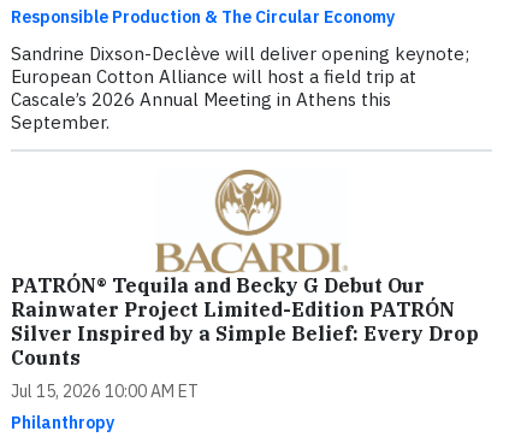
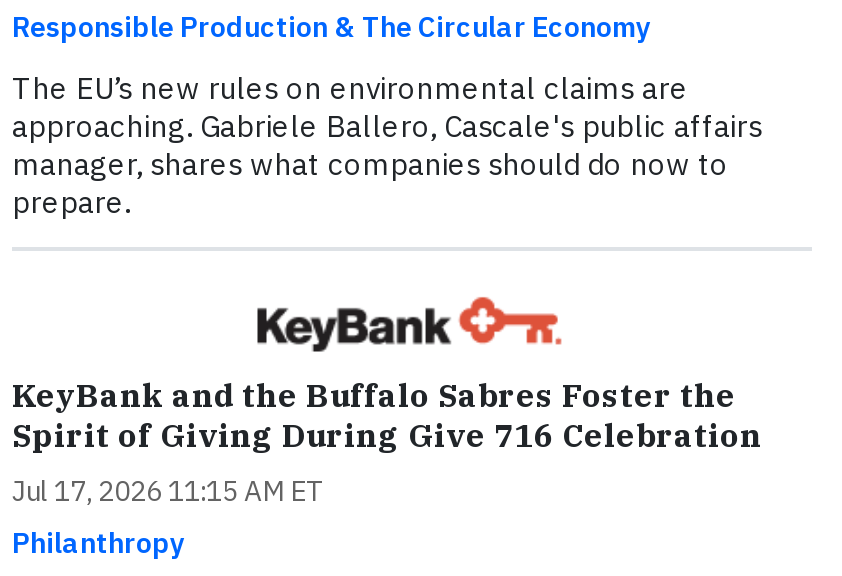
- Sandrine Dixson-Declève will deliver opening keynote;
- European Cotton Alliance will host a field trip at
- Cascale’s 2026 Annual Meeting in Athens this
- September.
+ The EU’s new rules on environmental claims are
+ approaching. Gabriele Ballero, Cascale's public affairs
+ manager, shares what companies should do now to
+ prepare.

- PATRÓN® Tequila and Becky G Debut Our
- Rainwater Project Limited-Edition PATRÓN
- Silver Inspired by a Simple Belief: Every Drop
- Counts
- Jul 15, 2026 10:00 AM ET
+ KeyBank and the Buffalo Sabres Foster the
+ Spirit of Giving During Give 716 Celebration
+ Jul 17, 2026 11:15 AM ET
